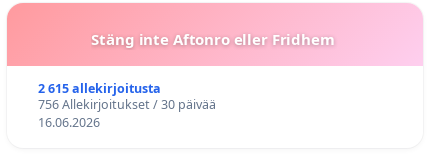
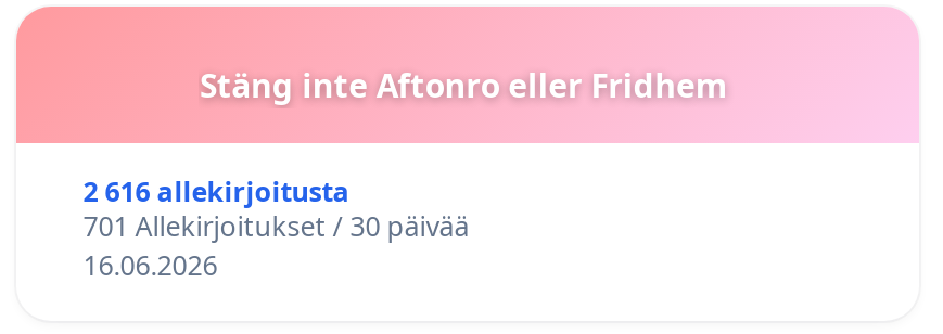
- 2 615 allekirjoitusta
+ 2 616 allekirjoitusta

- 756 Allekirjoitukset / 30 päivää
+ 701 Allekirjoitukset / 30 päivää
